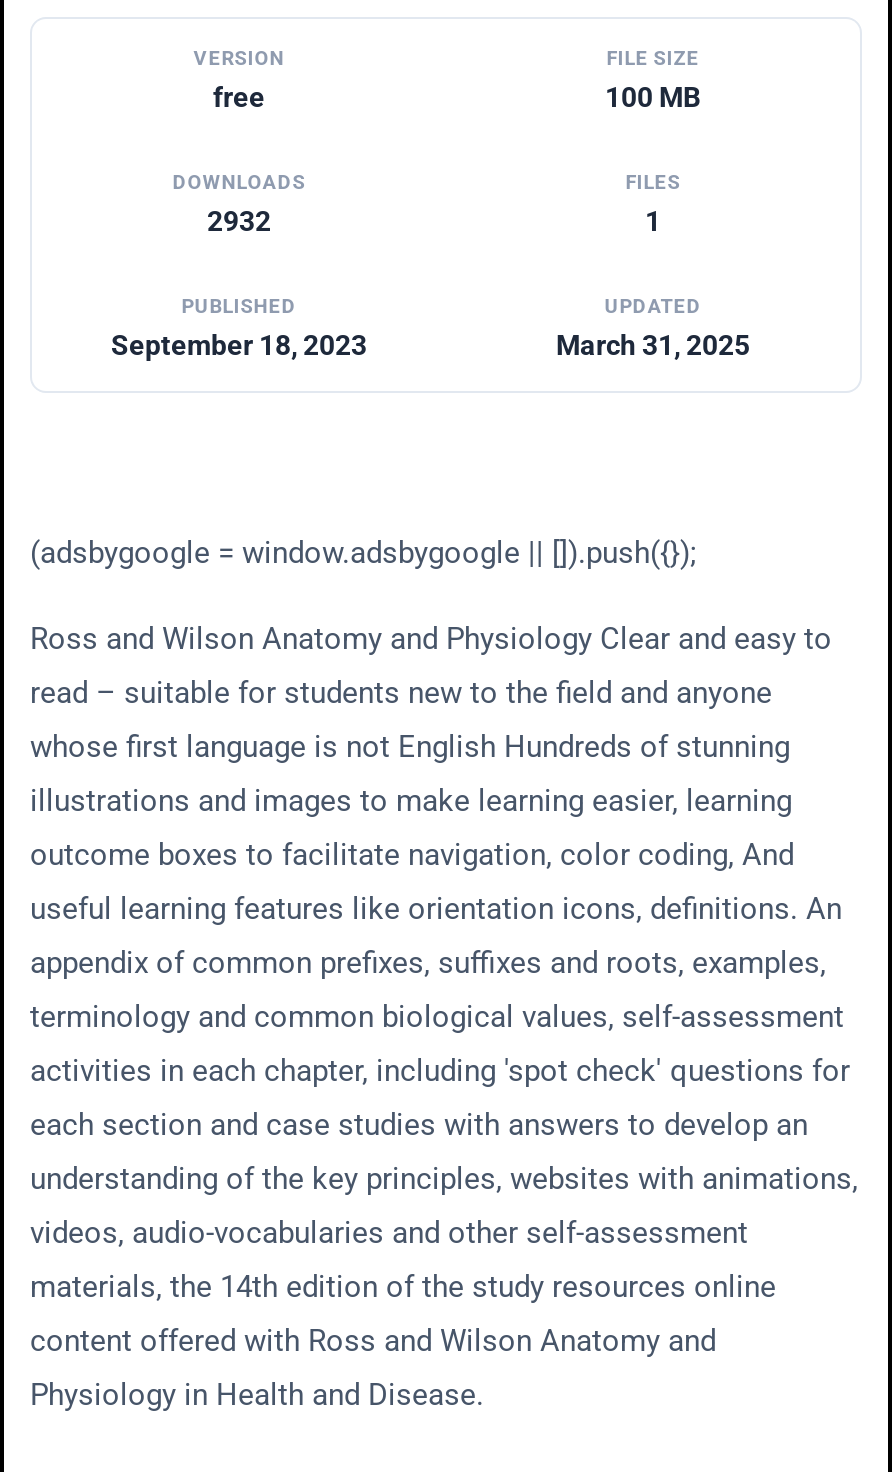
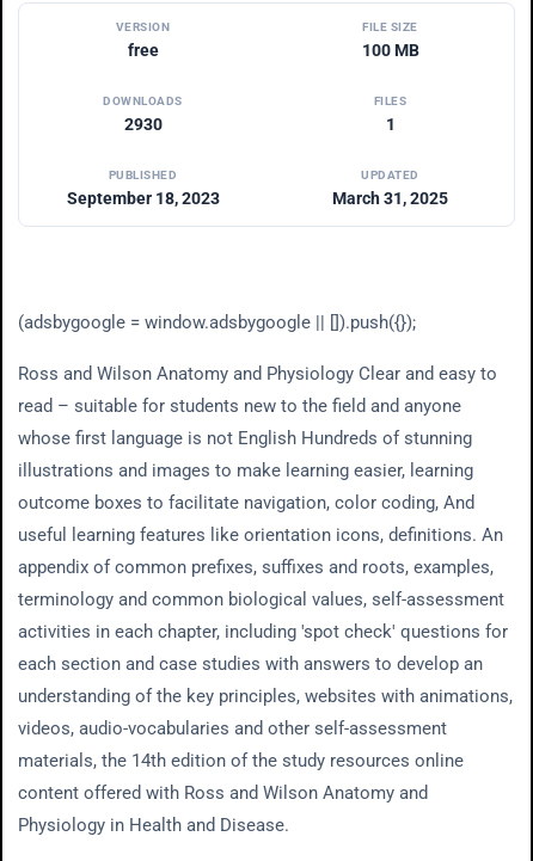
- 2932
+ 2930
